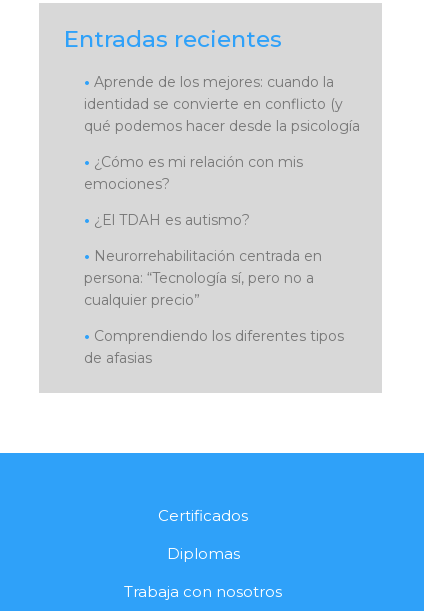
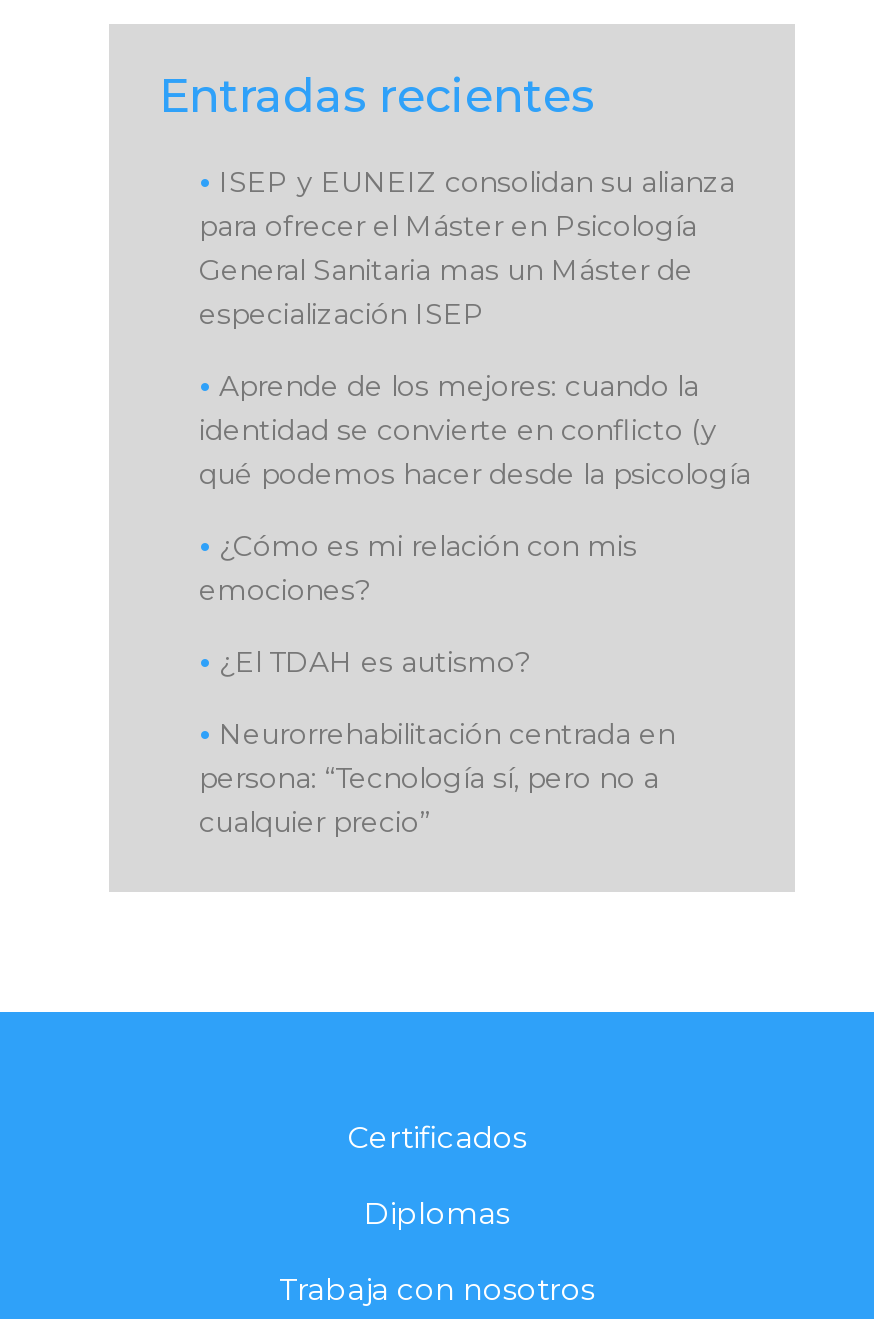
+ ISEP y EUNEIZ consolidan su alianza
+ para ofrecer el Máster en Psicología
+ General Sanitaria mas un Máster de
+ especialización ISEP

moved down: Aprende de los mejores: cuando la | identidad se convierte en conflicto (y | qué podemos hacer desde la psicología | ... | persona: “Tecnología sí, pero no a | cualquier precio”

- Comprendiendo los diferentes tipos
- de afasias
